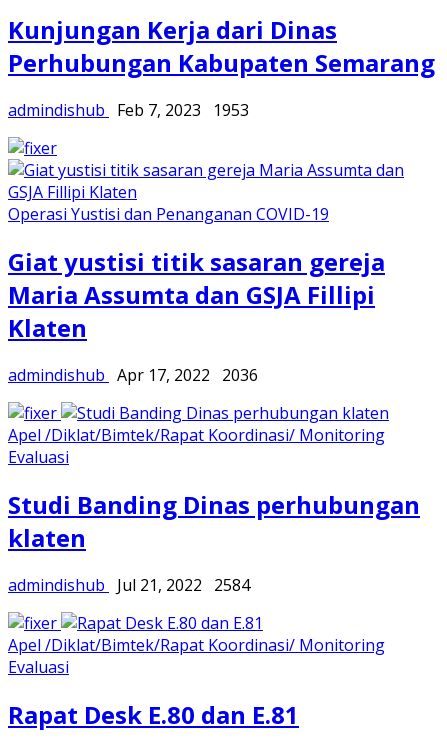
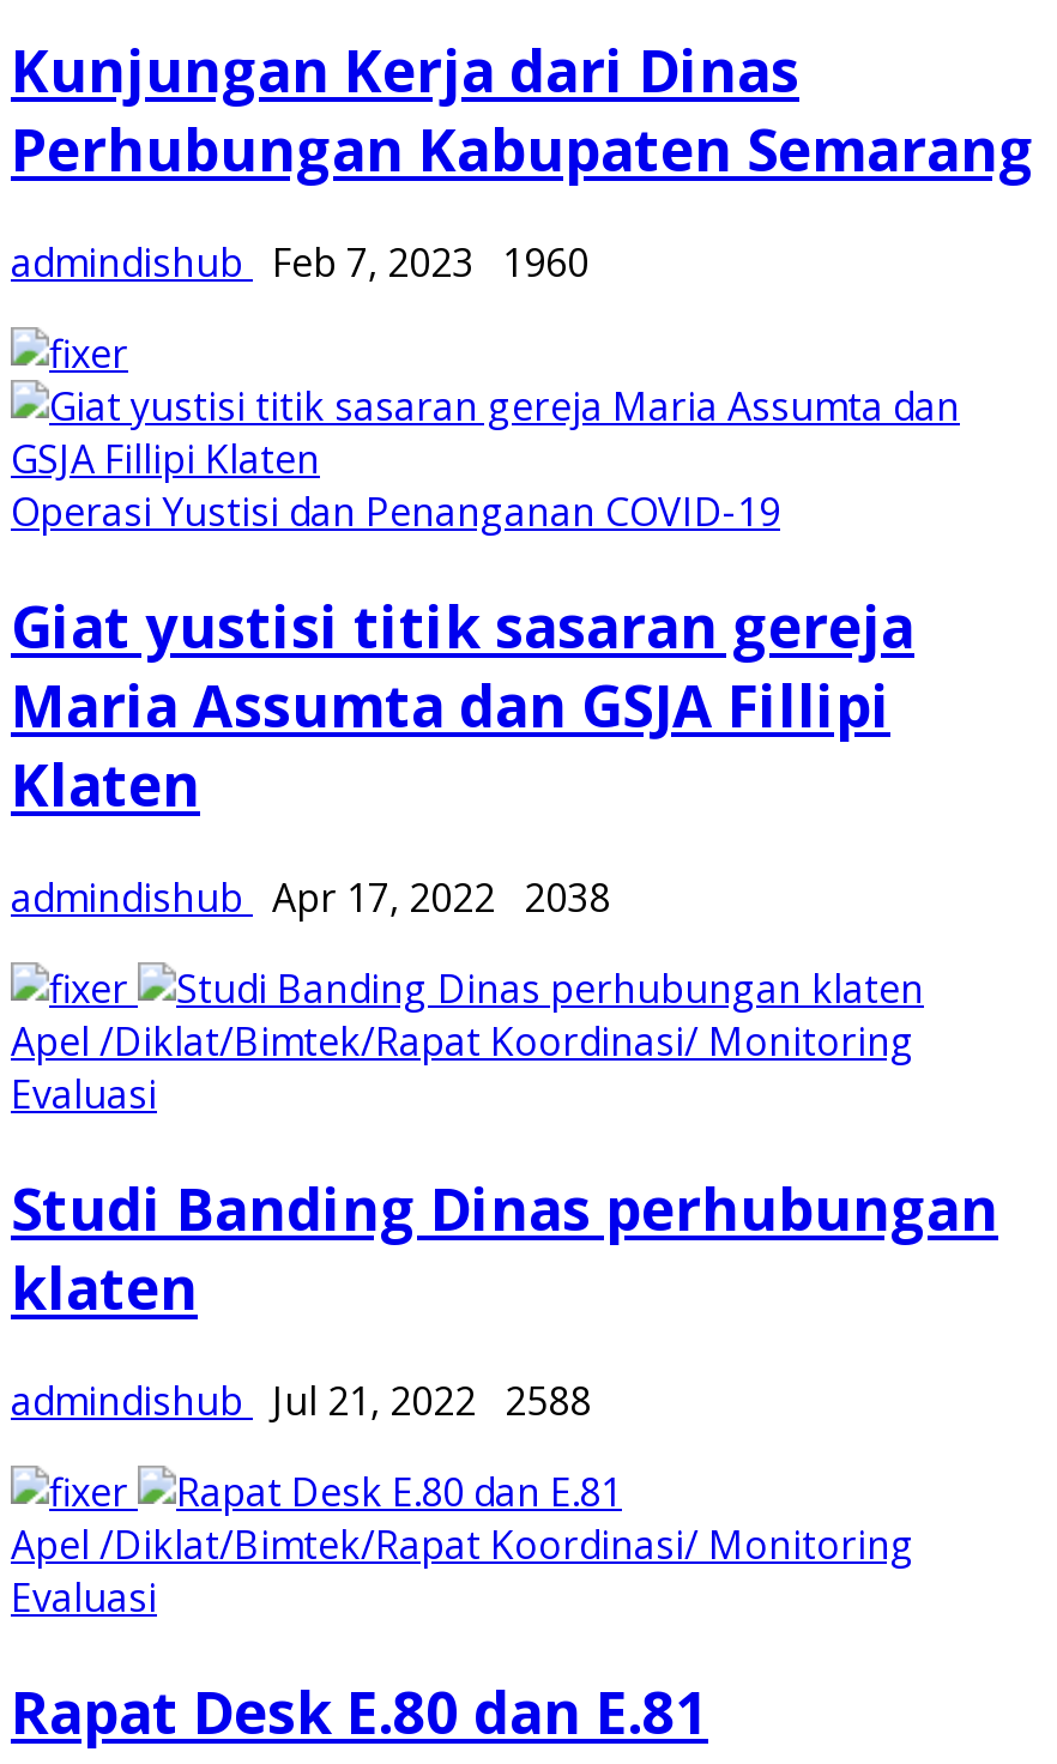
- admindishub Feb 7, 2023 1953
+ admindishub Feb 7, 2023 1960

- admindishub Apr 17, 2022 2036
+ admindishub Apr 17, 2022 2038

- admindishub Jul 21, 2022 2584
+ admindishub Jul 21, 2022 2588
